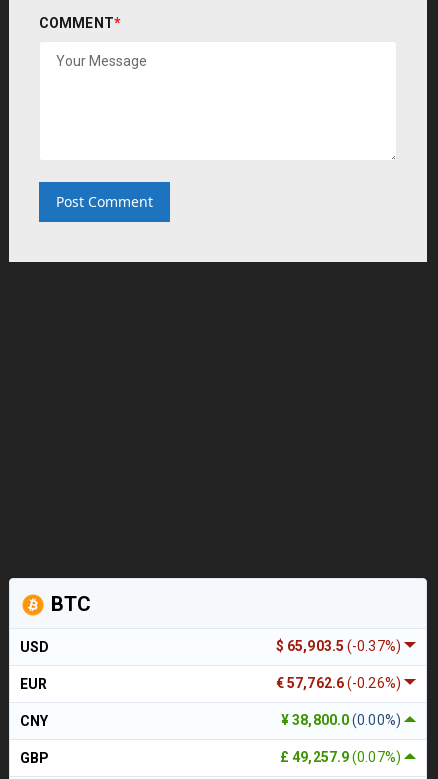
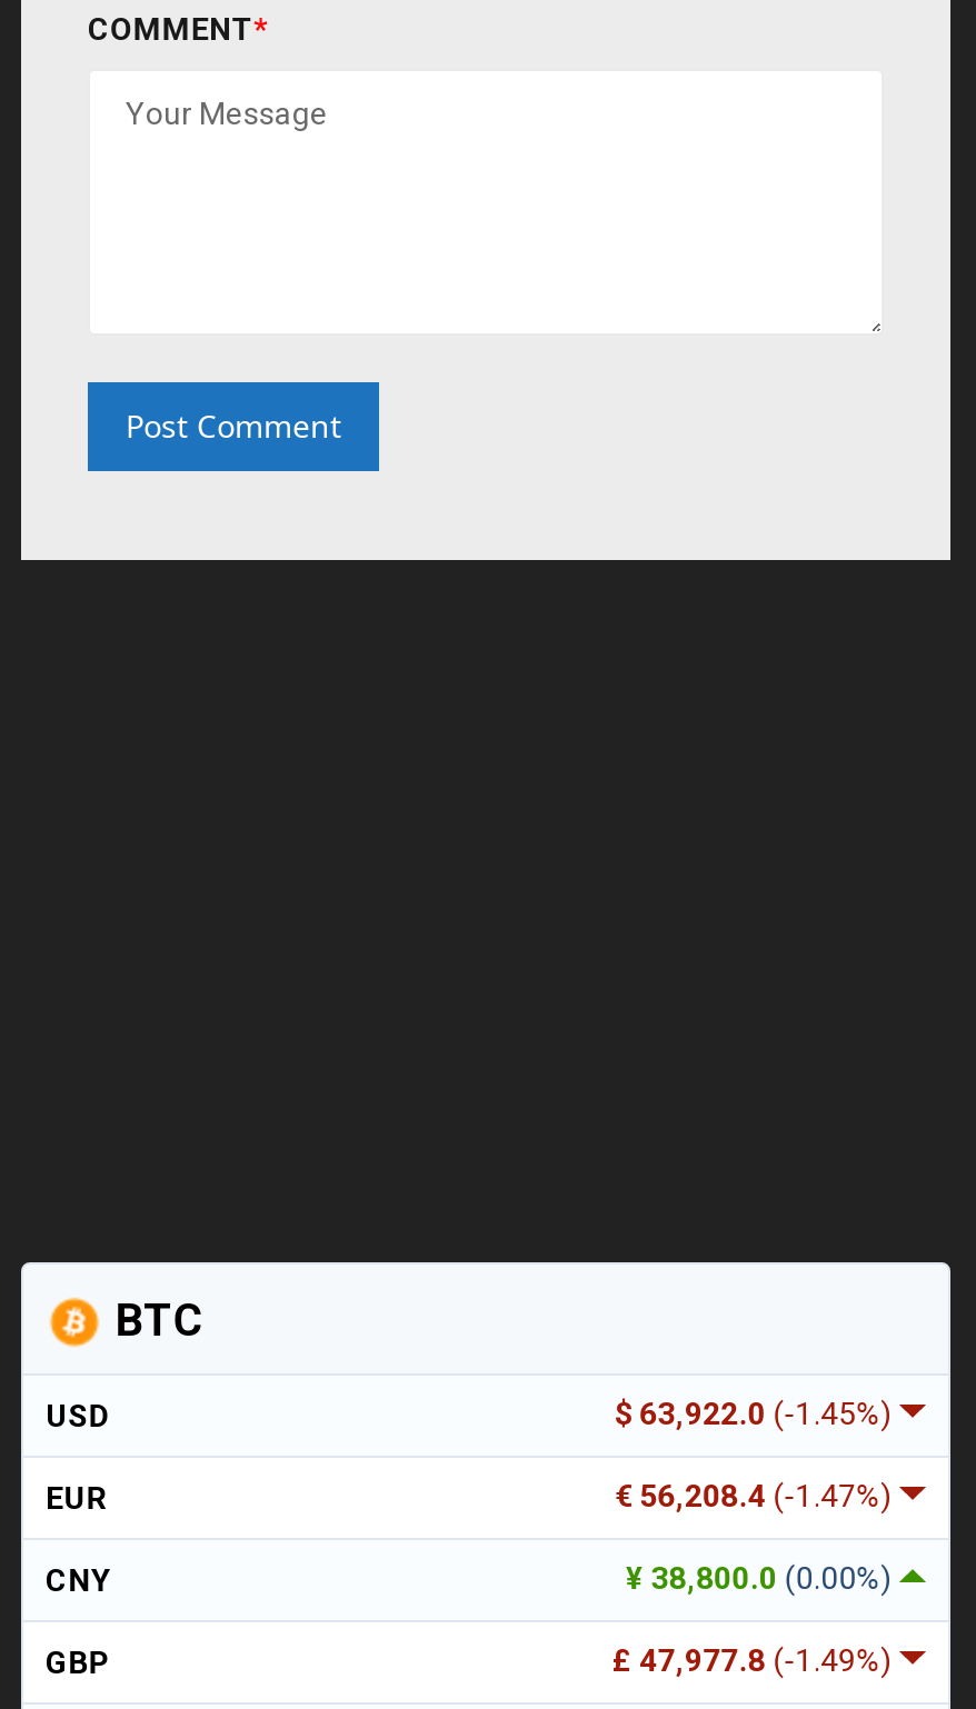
- $ 65,903.5 (-0.37%)
+ $ 63,922.0 (-1.45%)

- € 57,762.6 (-0.26%)
+ € 56,208.4 (-1.47%)

- £ 49,257.9 (0.07%)
+ £ 47,977.8 (-1.49%)
